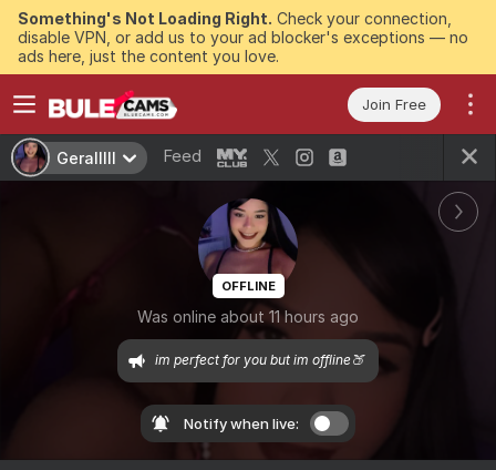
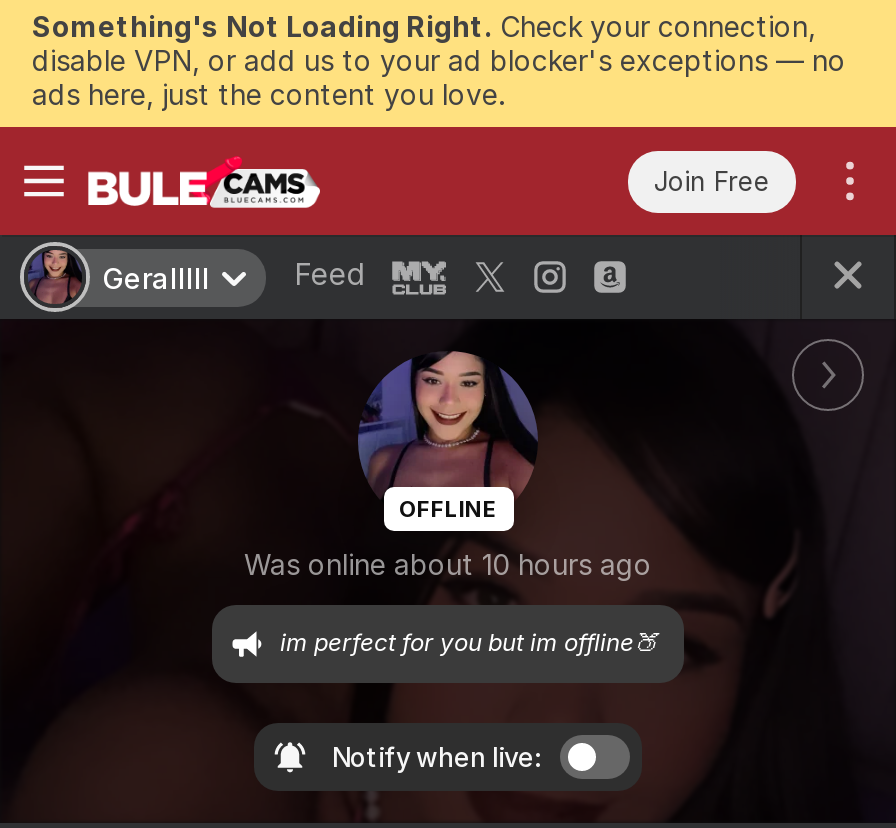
- Was online about 11 hours ago
+ Was online about 10 hours ago
